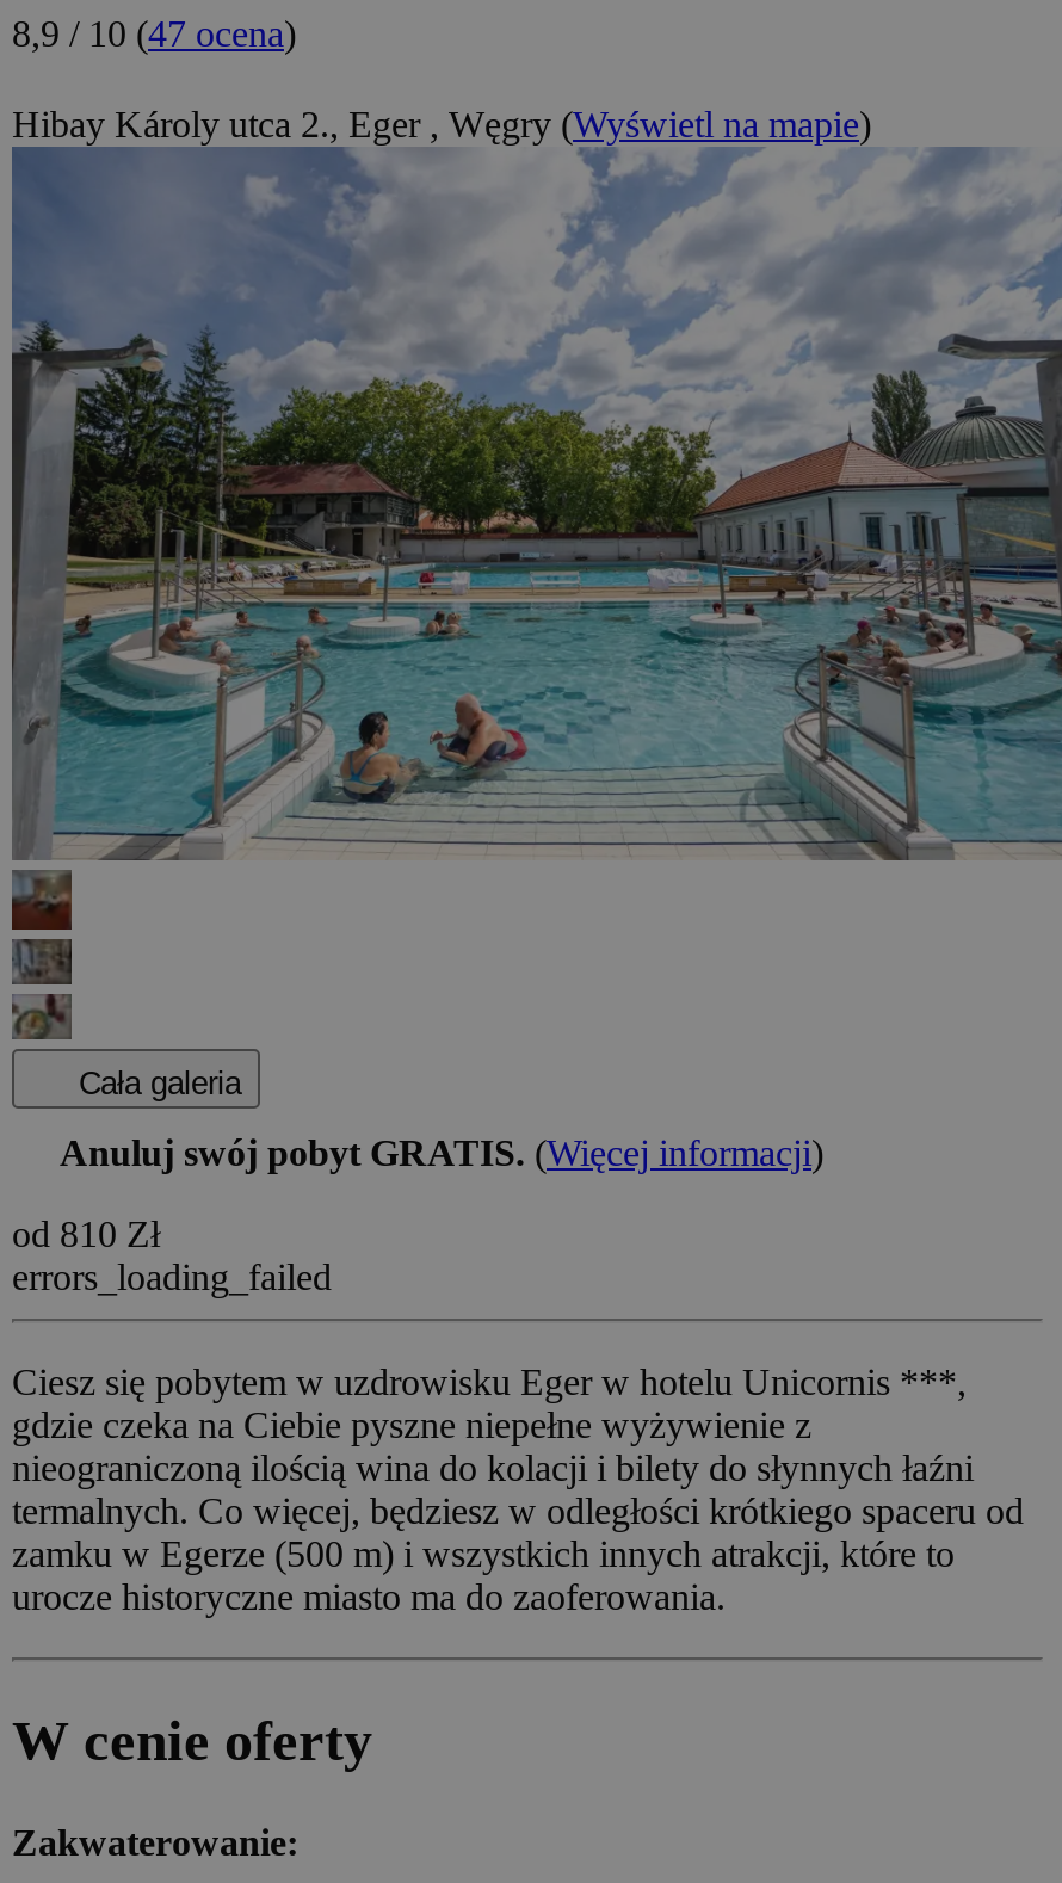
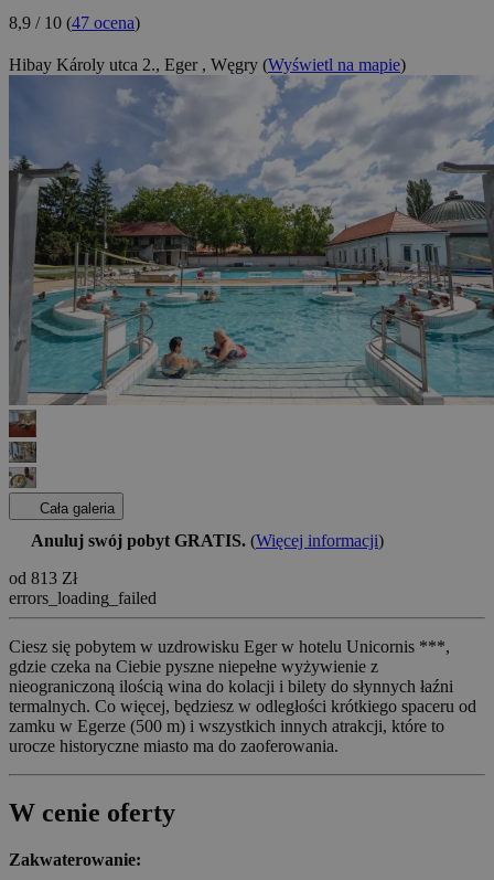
- od 810 Zł
+ od 813 Zł
